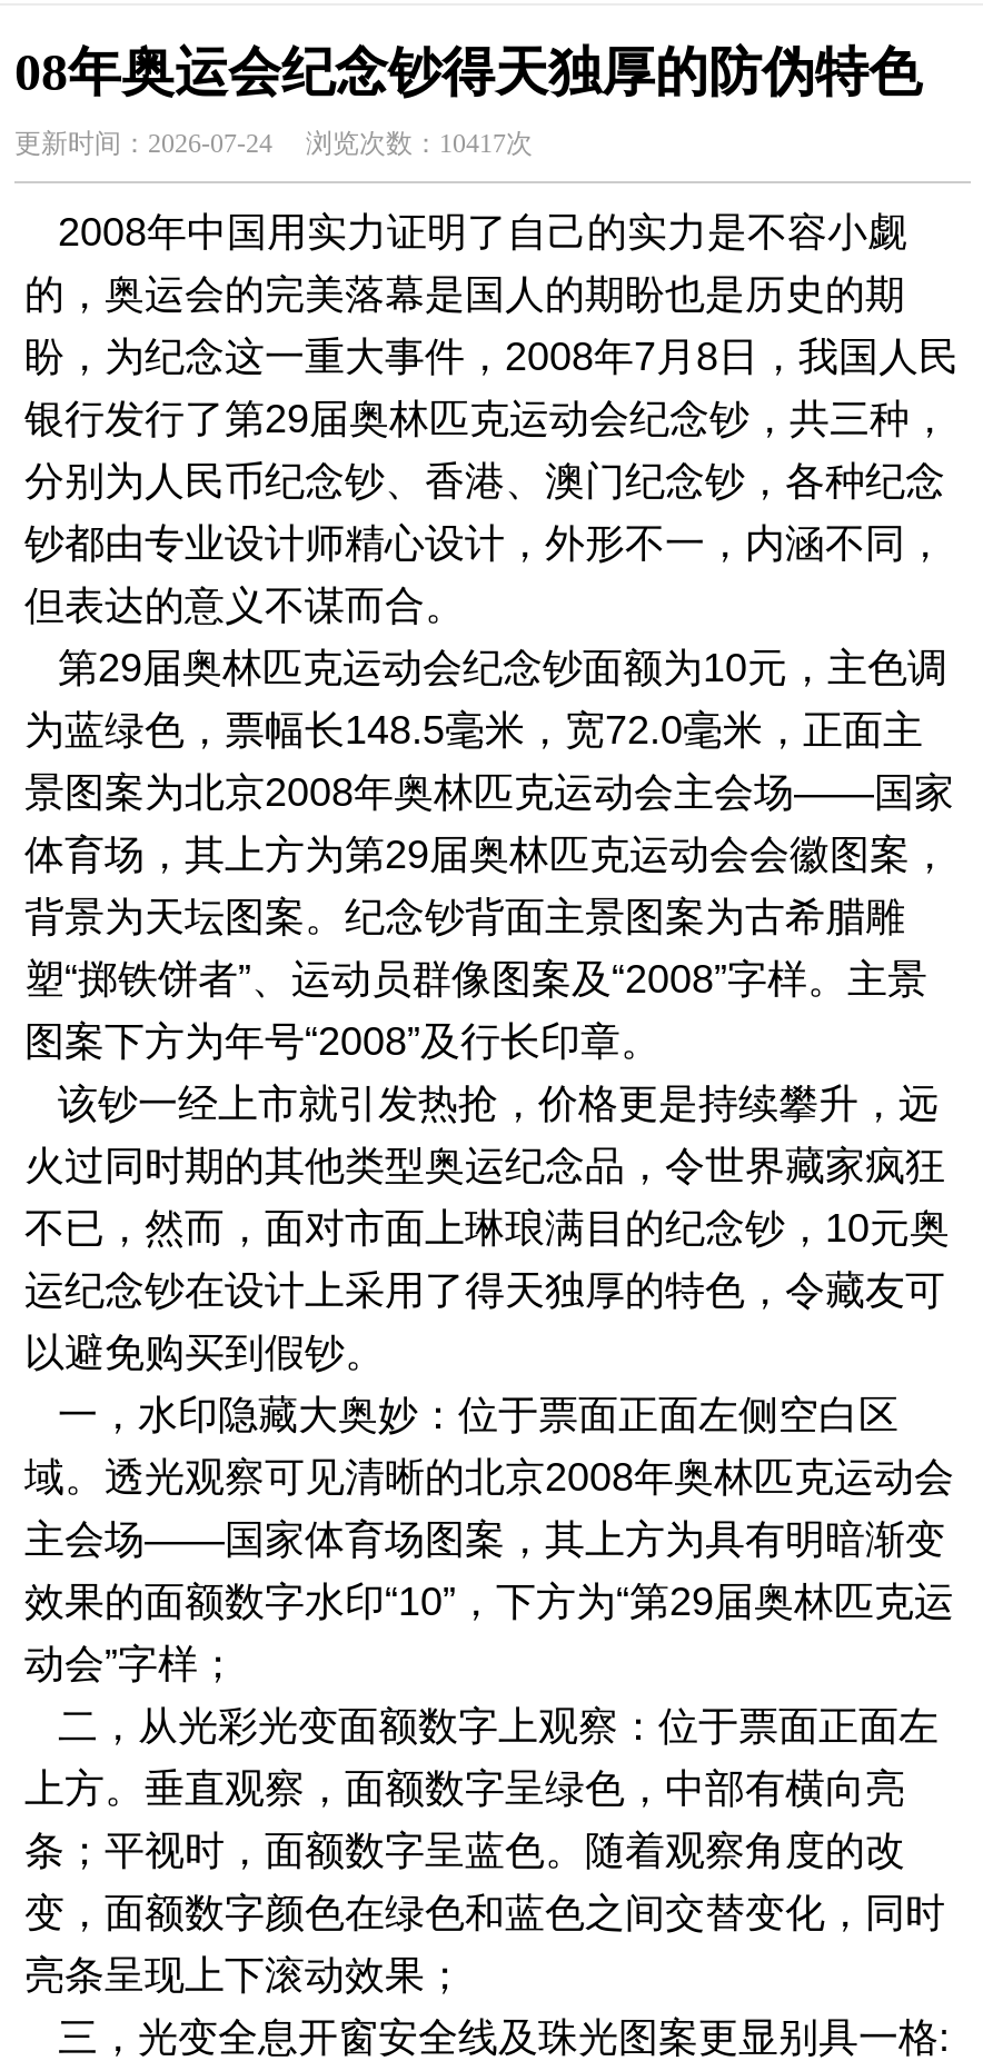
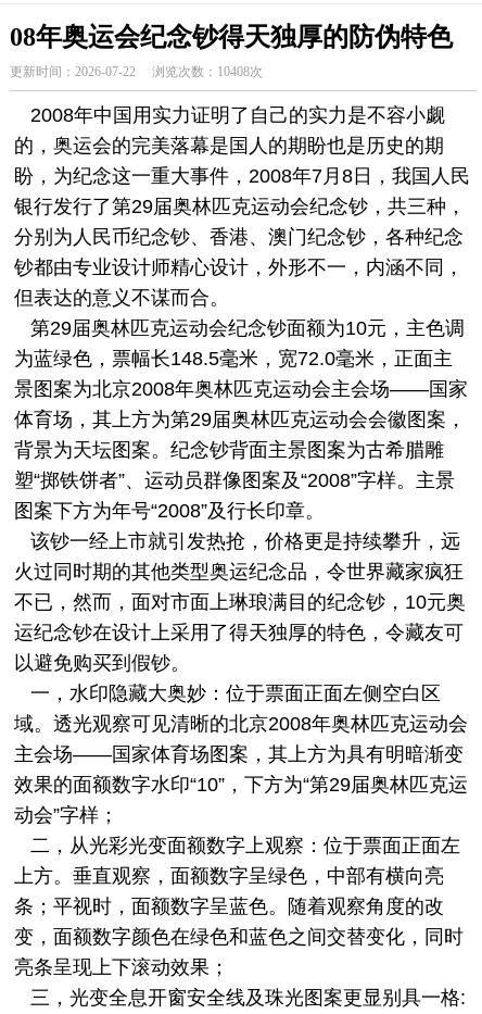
- 更新时间：2026-07-24 浏览次数：10417次
+ 更新时间：2026-07-22 浏览次数：10408次
